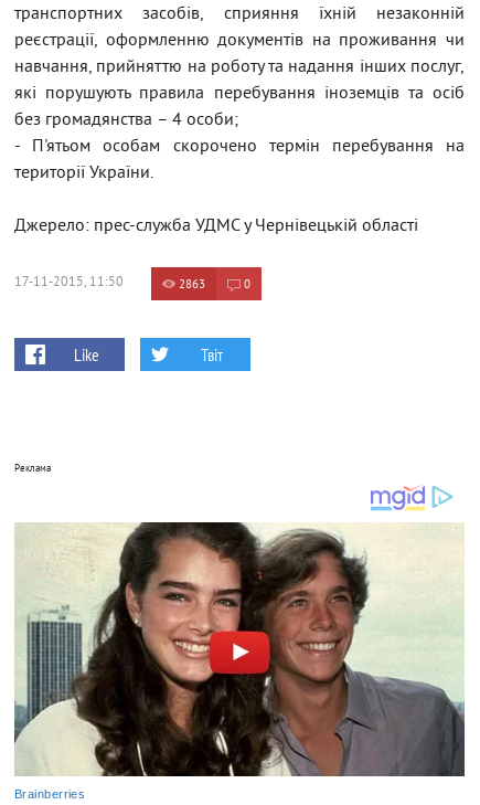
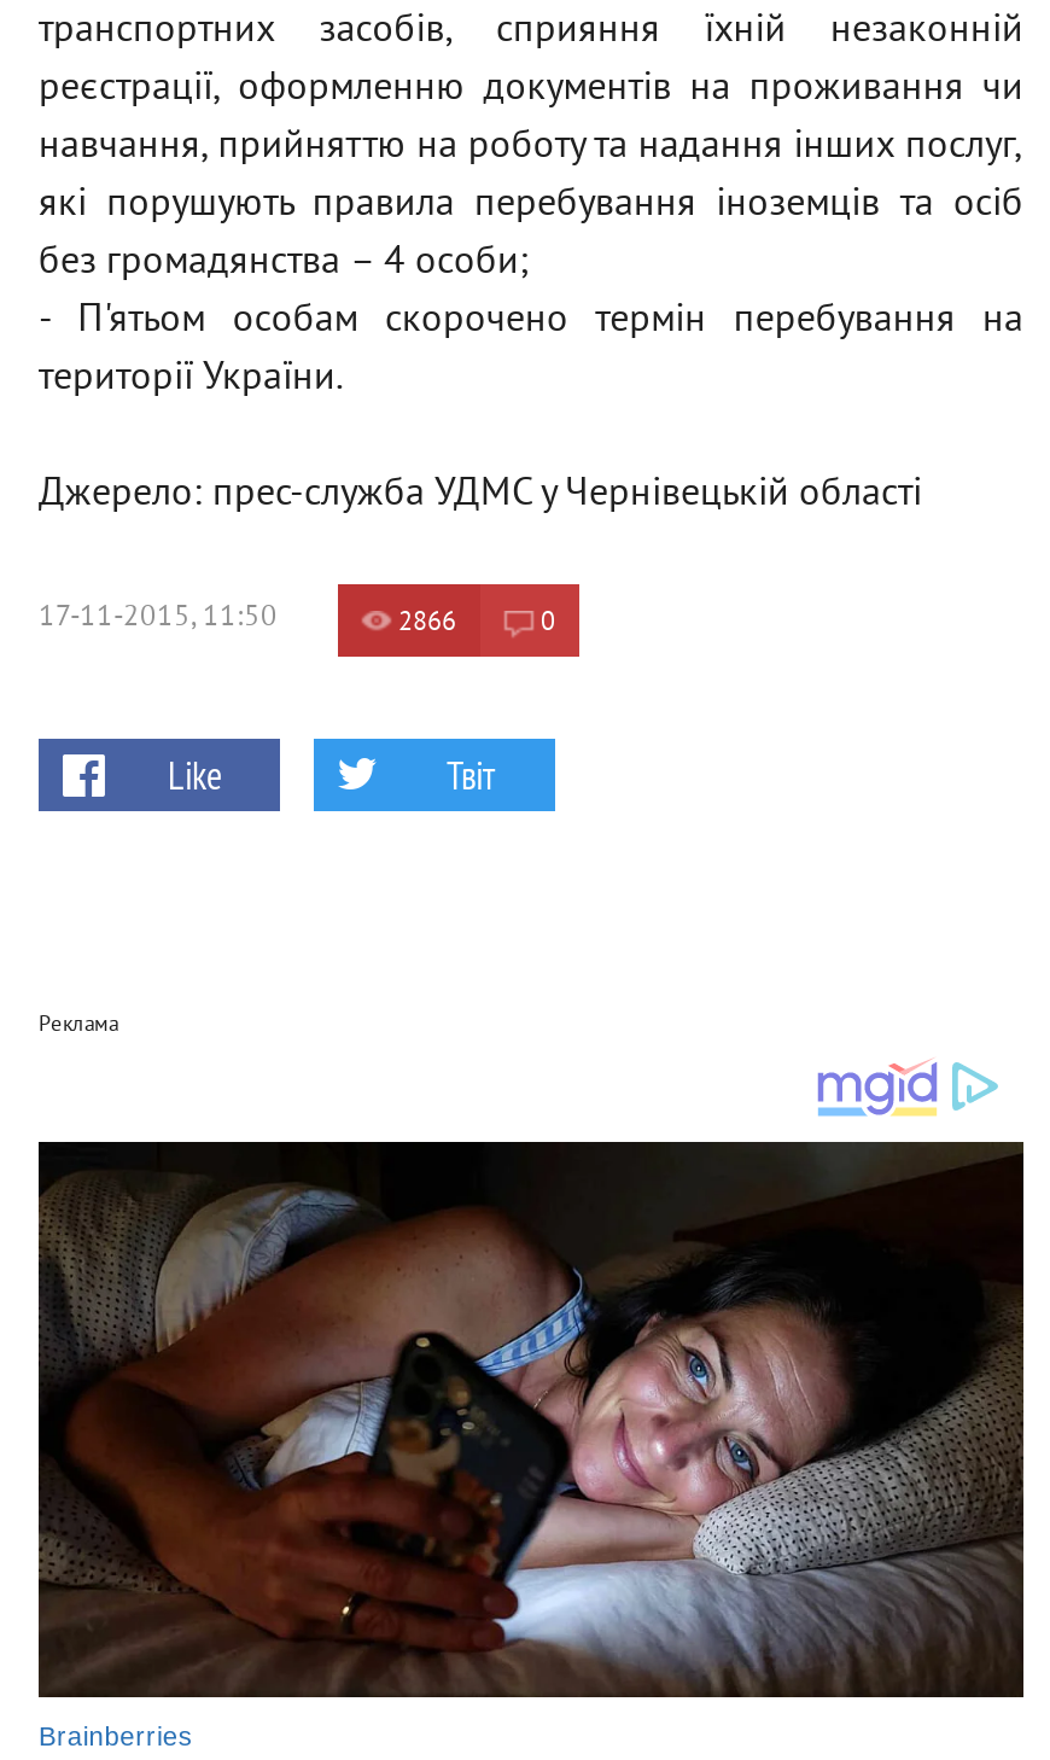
- 2863
+ 2866

- [image]
+ [image]
